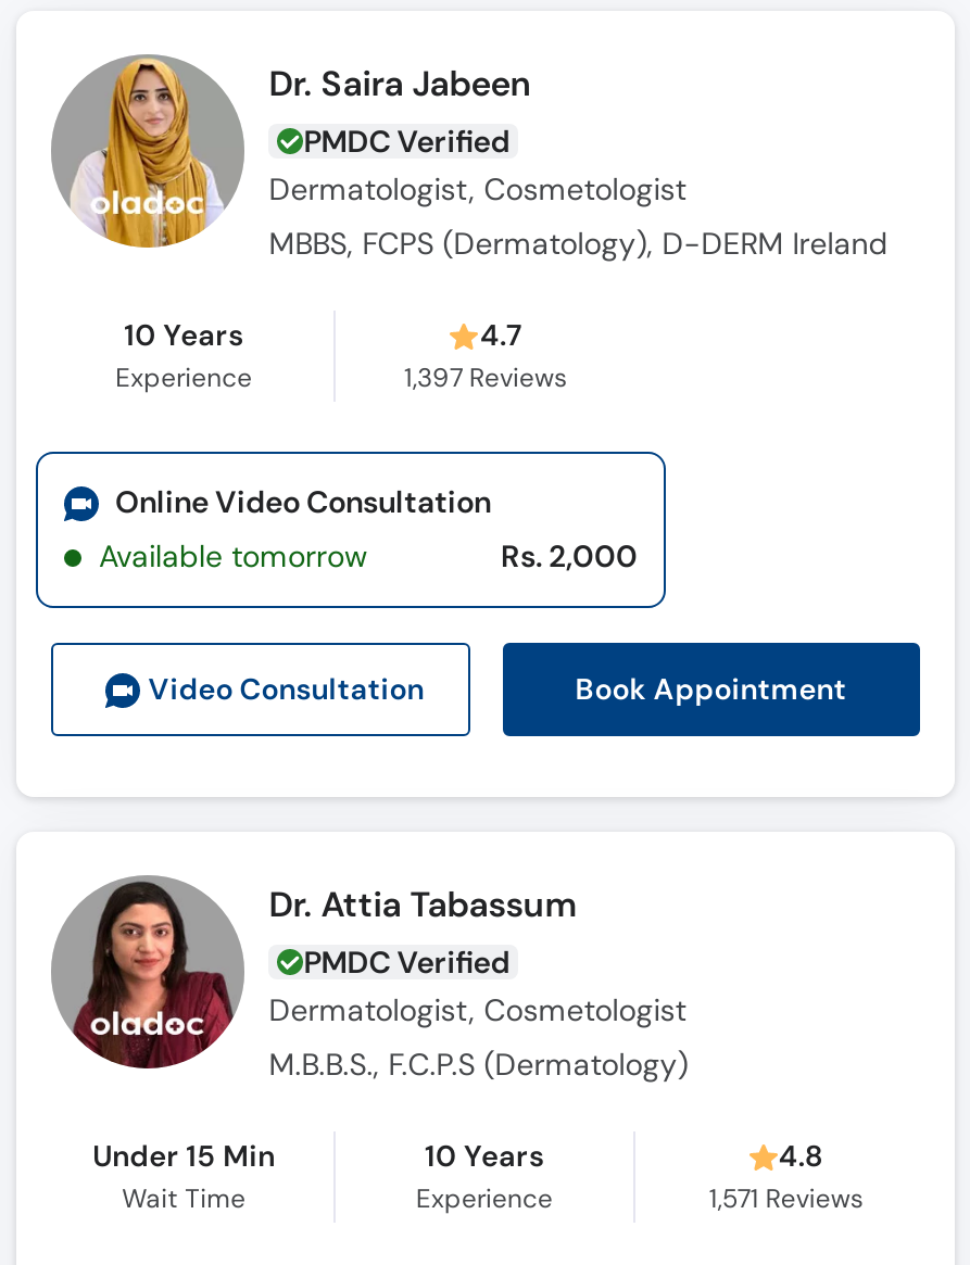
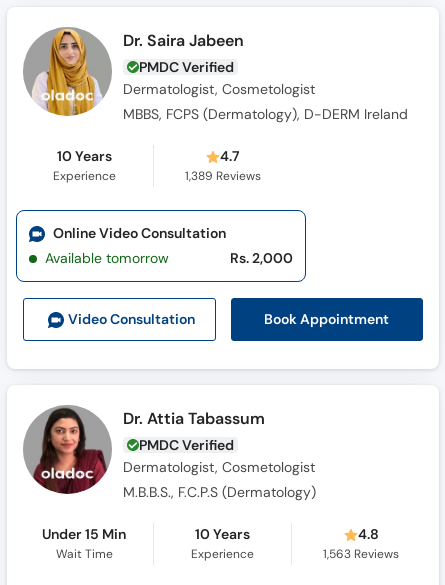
- 1,397 Reviews
+ 1,389 Reviews

- 1,571 Reviews
+ 1,563 Reviews
